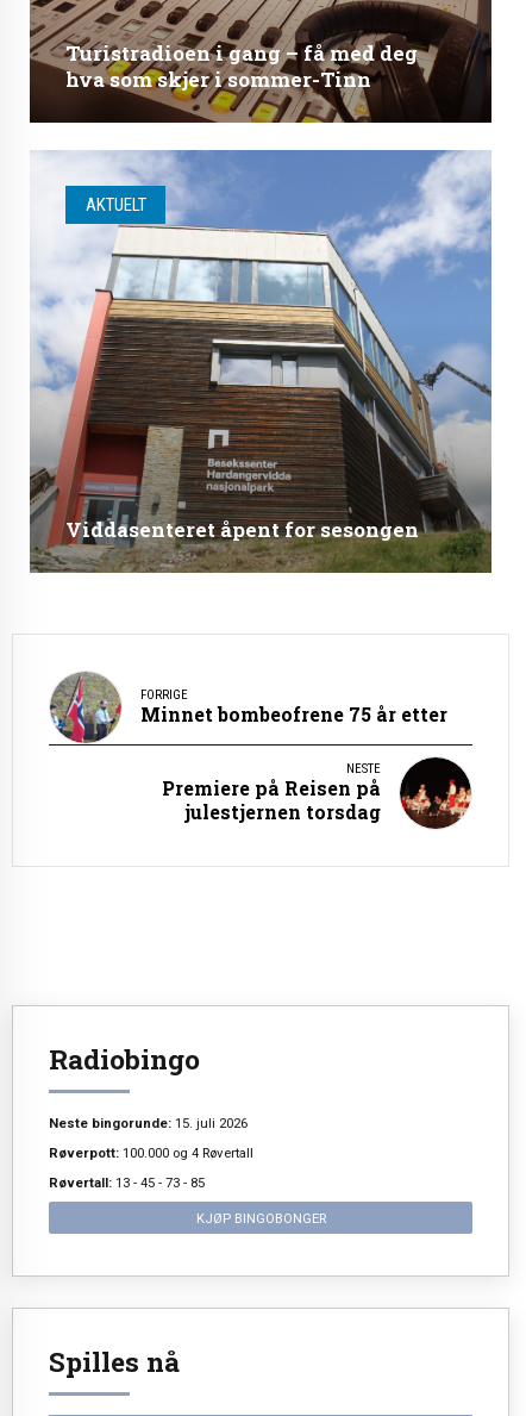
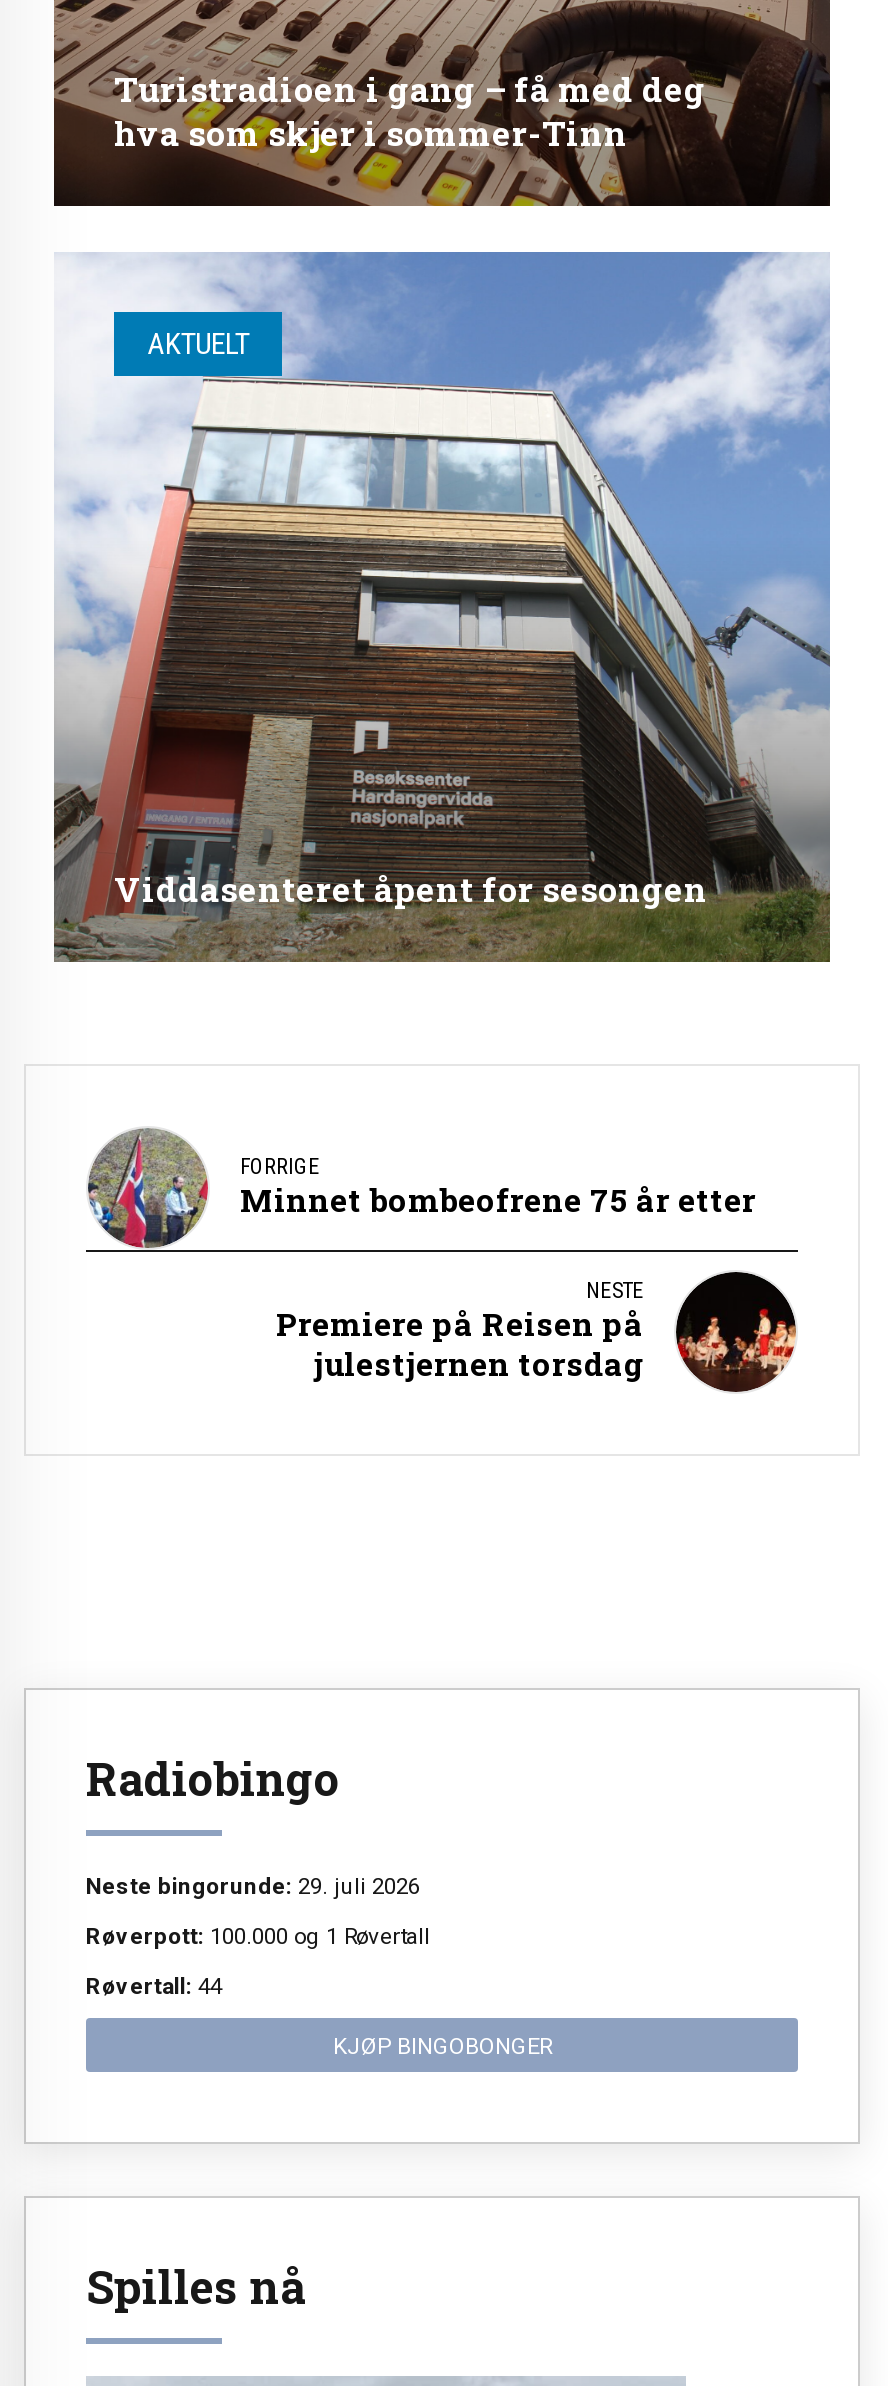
- Neste bingorunde: 15. juli 2026
+ Neste bingorunde: 29. juli 2026

- Røverpott: 100.000 og 4 Røvertall
+ Røverpott: 100.000 og 1 Røvertall

- Røvertall: 13 - 45 - 73 - 85
+ Røvertall: 44
